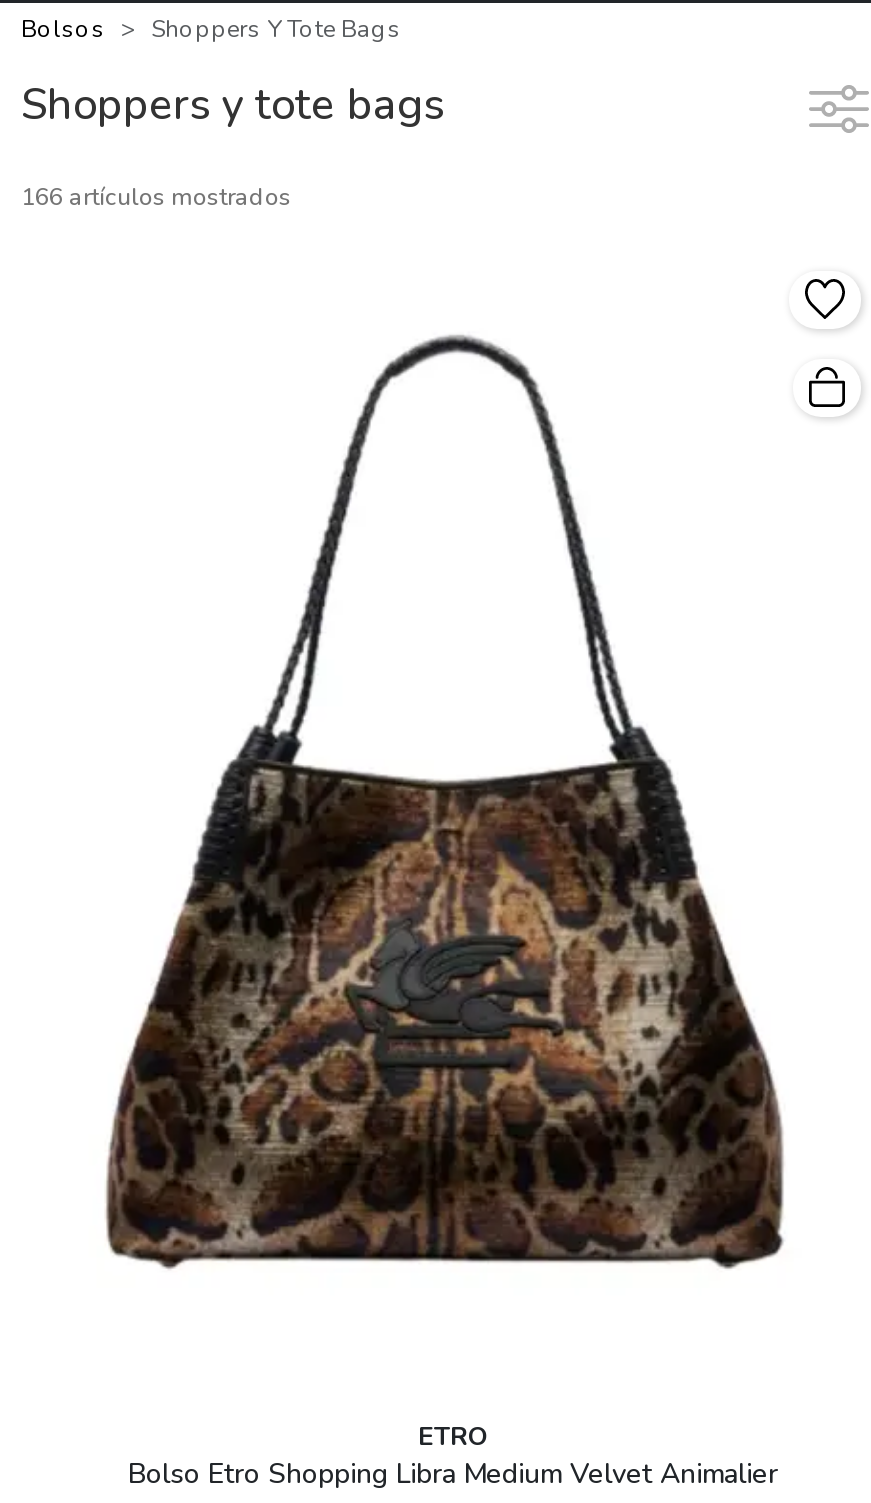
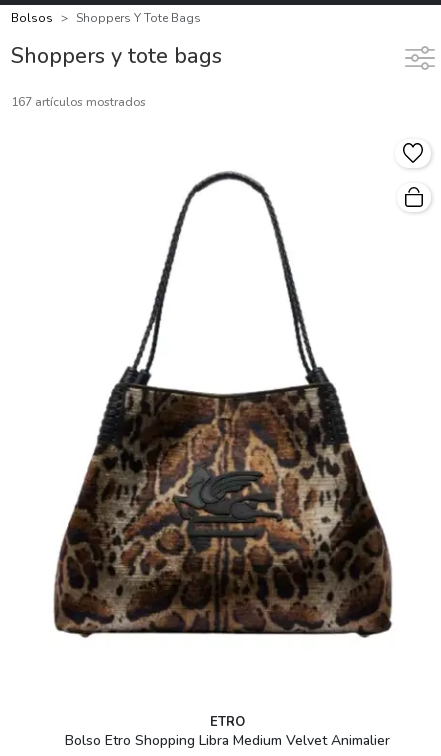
- 166 artículos mostrados
+ 167 artículos mostrados
